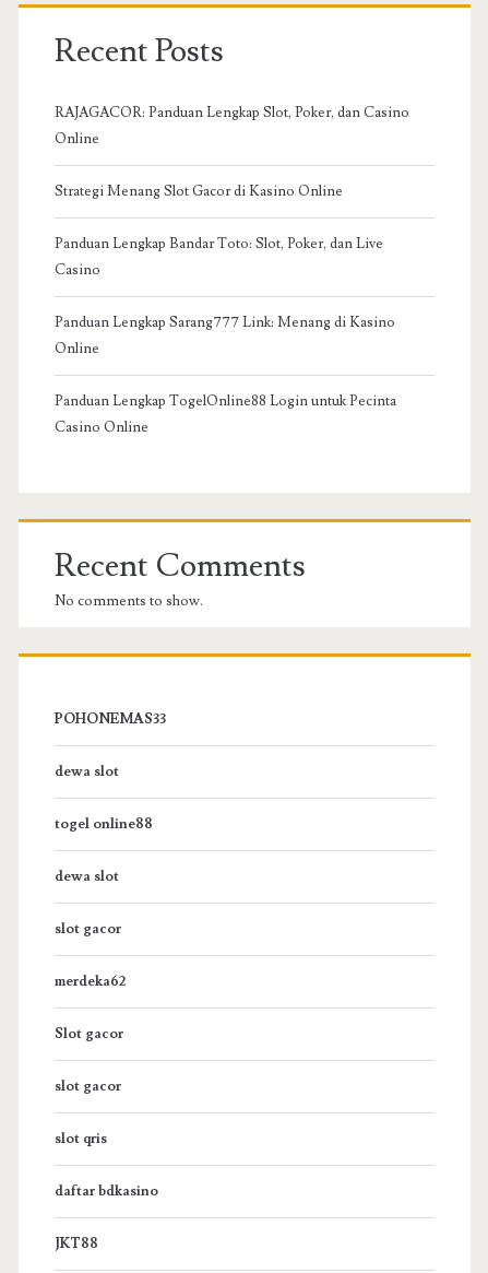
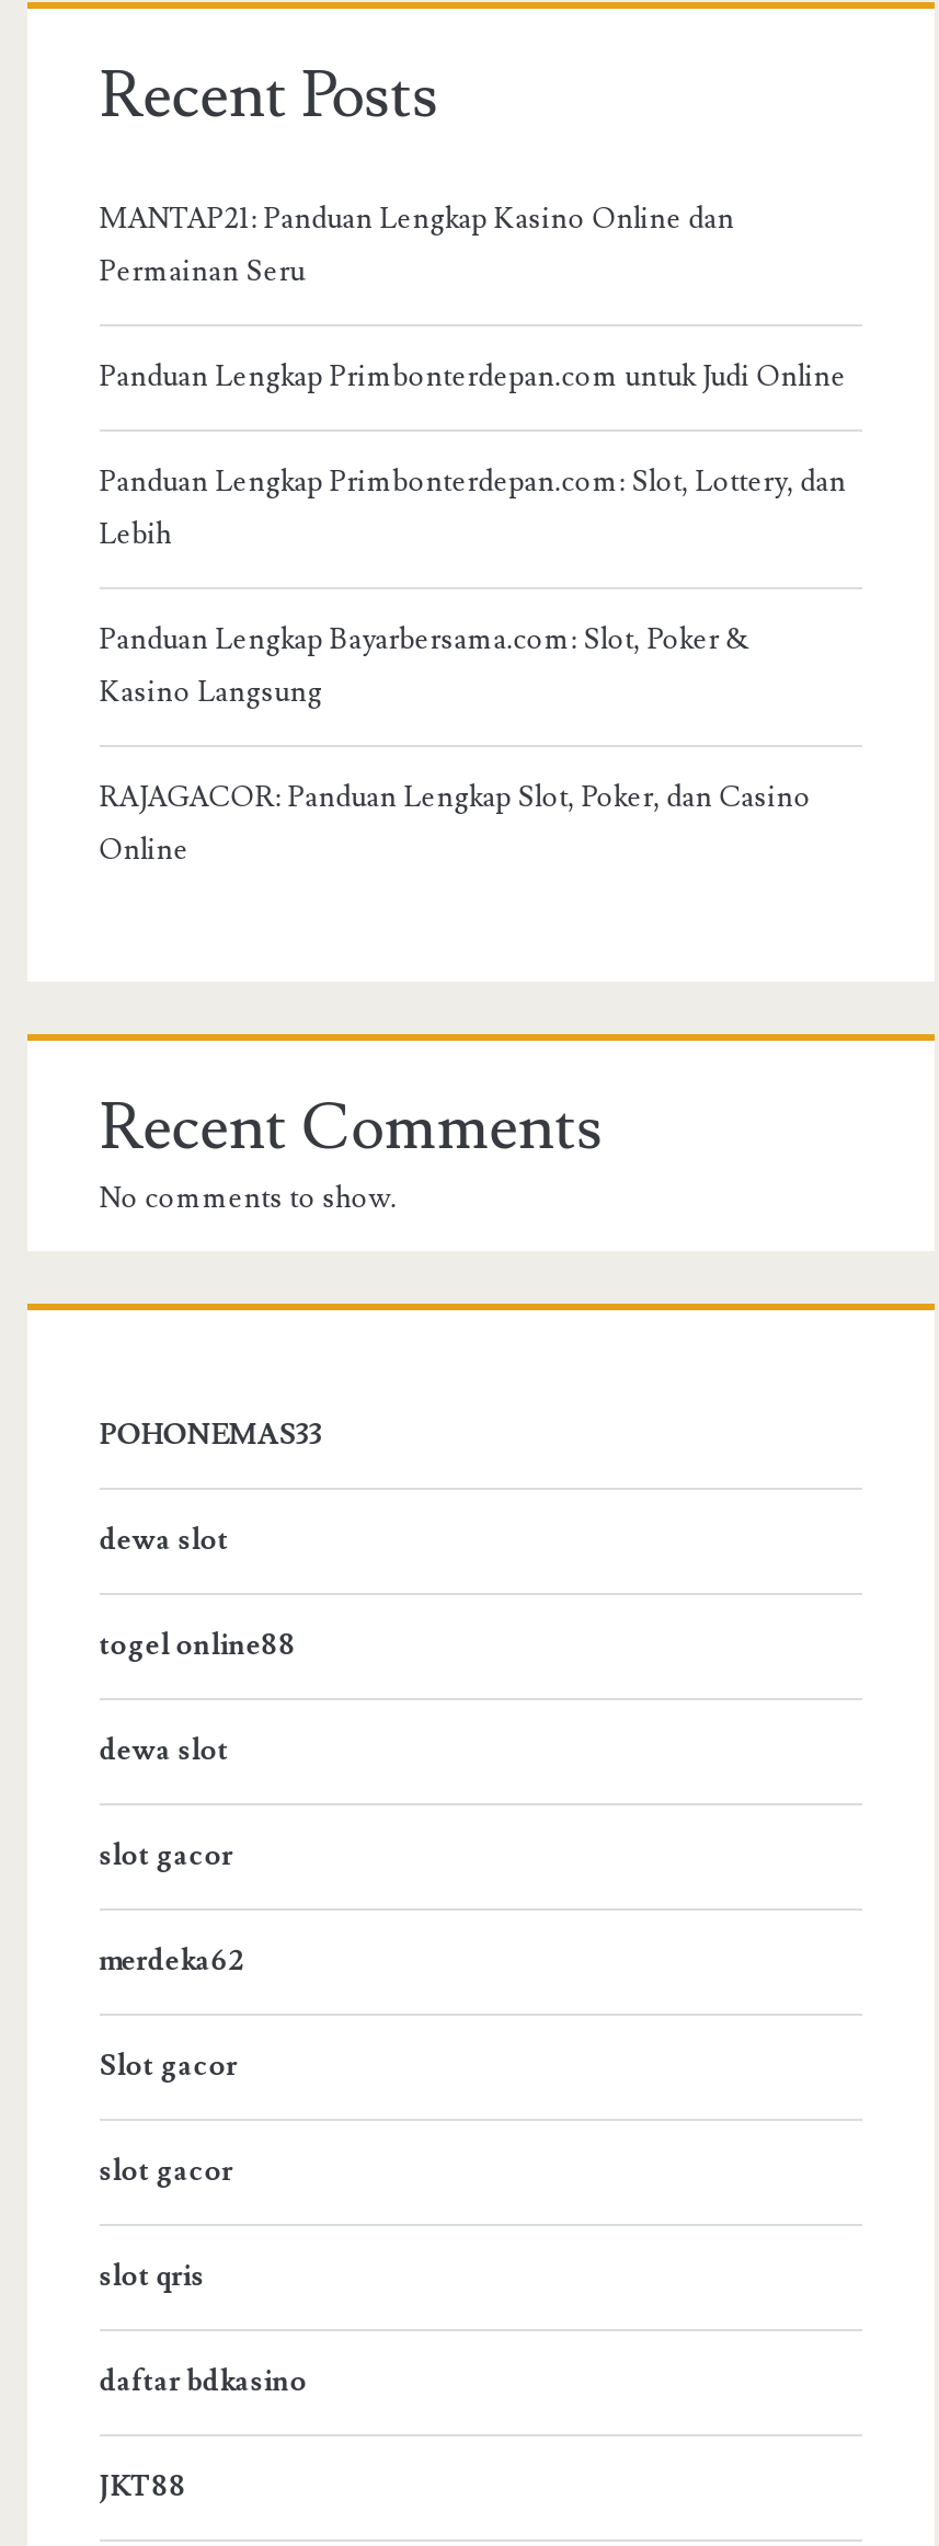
+ MANTAP21: Panduan Lengkap Kasino Online dan
+ Permainan Seru
+ Panduan Lengkap Primbonterdepan.com untuk Judi Online
+ Panduan Lengkap Primbonterdepan.com: Slot, Lottery, dan
+ Lebih
+ Panduan Lengkap Bayarbersama.com: Slot, Poker &
+ Kasino Langsung

moved down: RAJAGACOR: Panduan Lengkap Slot, Poker, dan Casino | Online

- Strategi Menang Slot Gacor di Kasino Online
- Panduan Lengkap Bandar Toto: Slot, Poker, dan Live
- Casino
- Panduan Lengkap Sarang777 Link: Menang di Kasino
- Online
- Panduan Lengkap TogelOnline88 Login untuk Pecinta
- Casino Online
